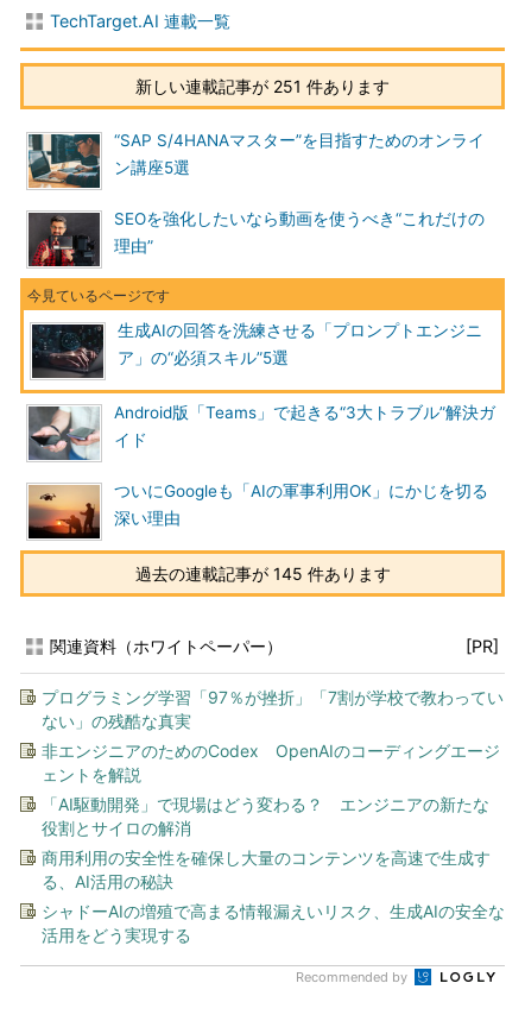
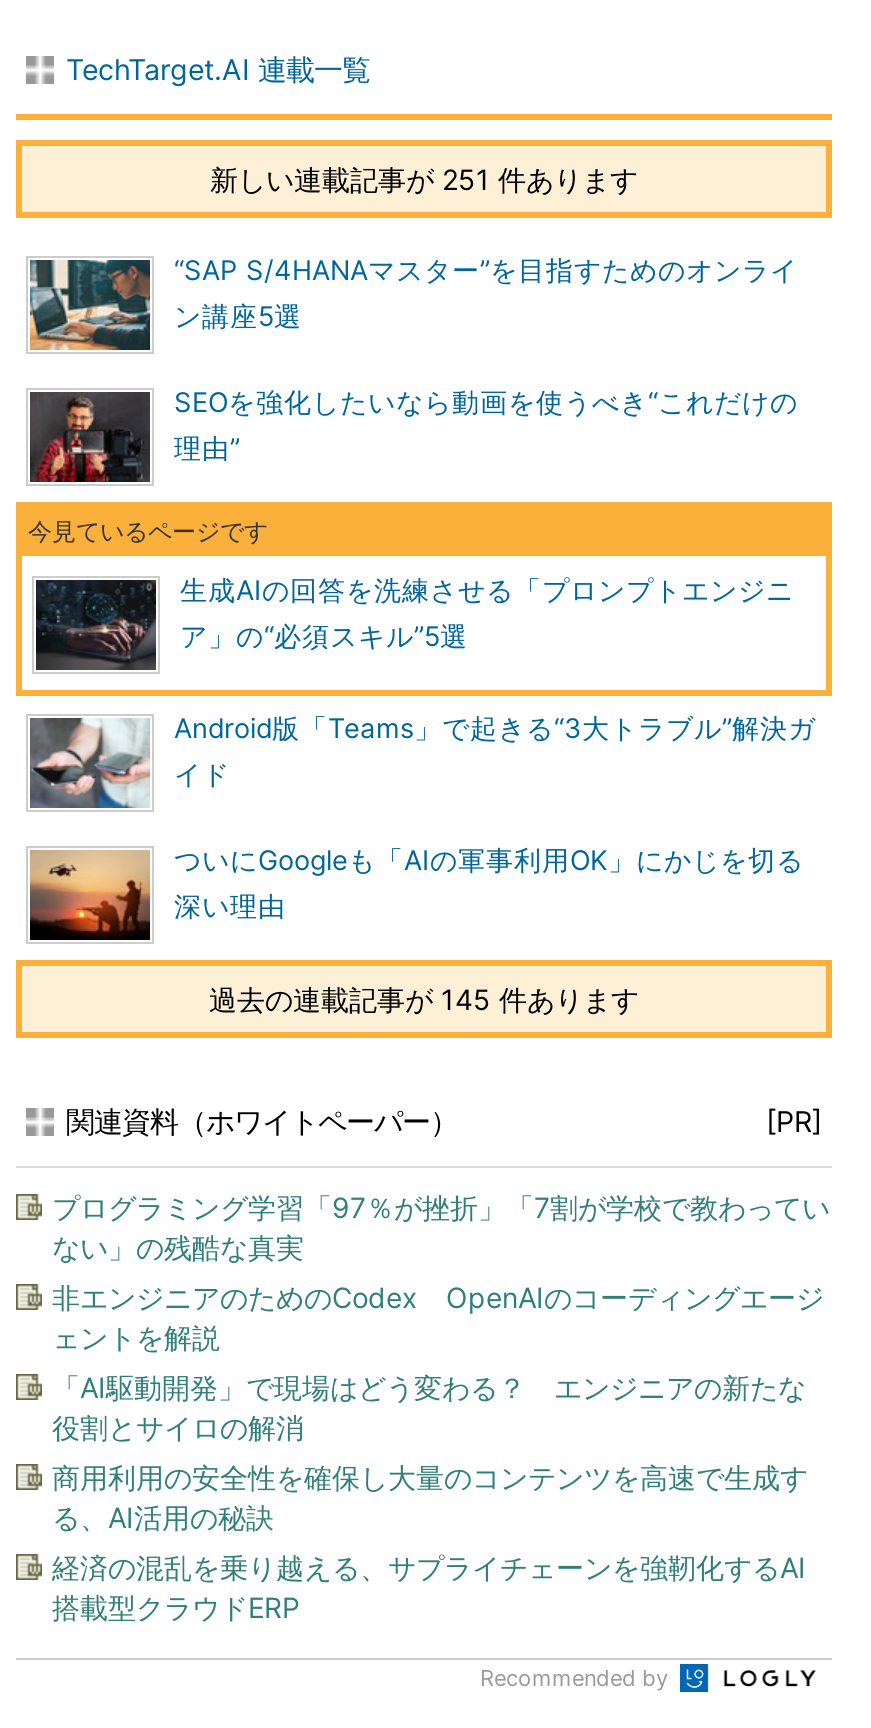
- シャドーAIの増殖で高まる情報漏えいリスク、生成AIの安全な
- 活用をどう実現する
+ 経済の混乱を乗り越える、サプライチェーンを強靭化するAI
+ 搭載型クラウドERP
